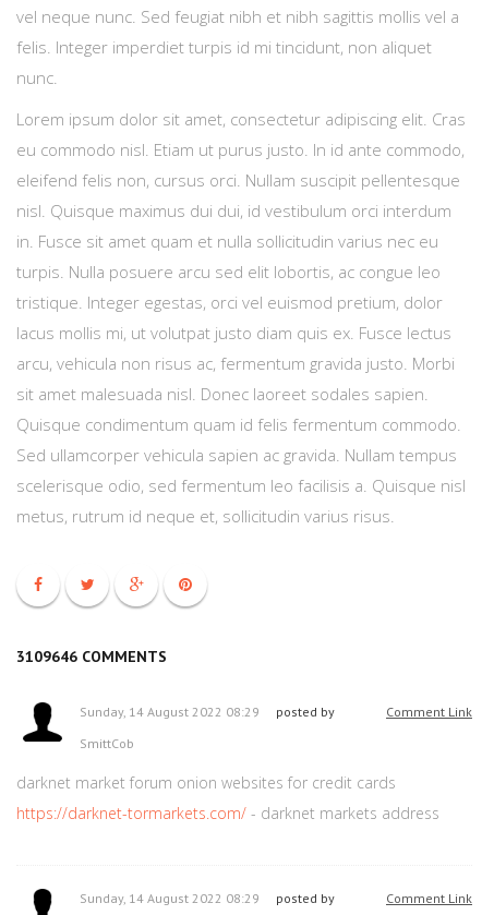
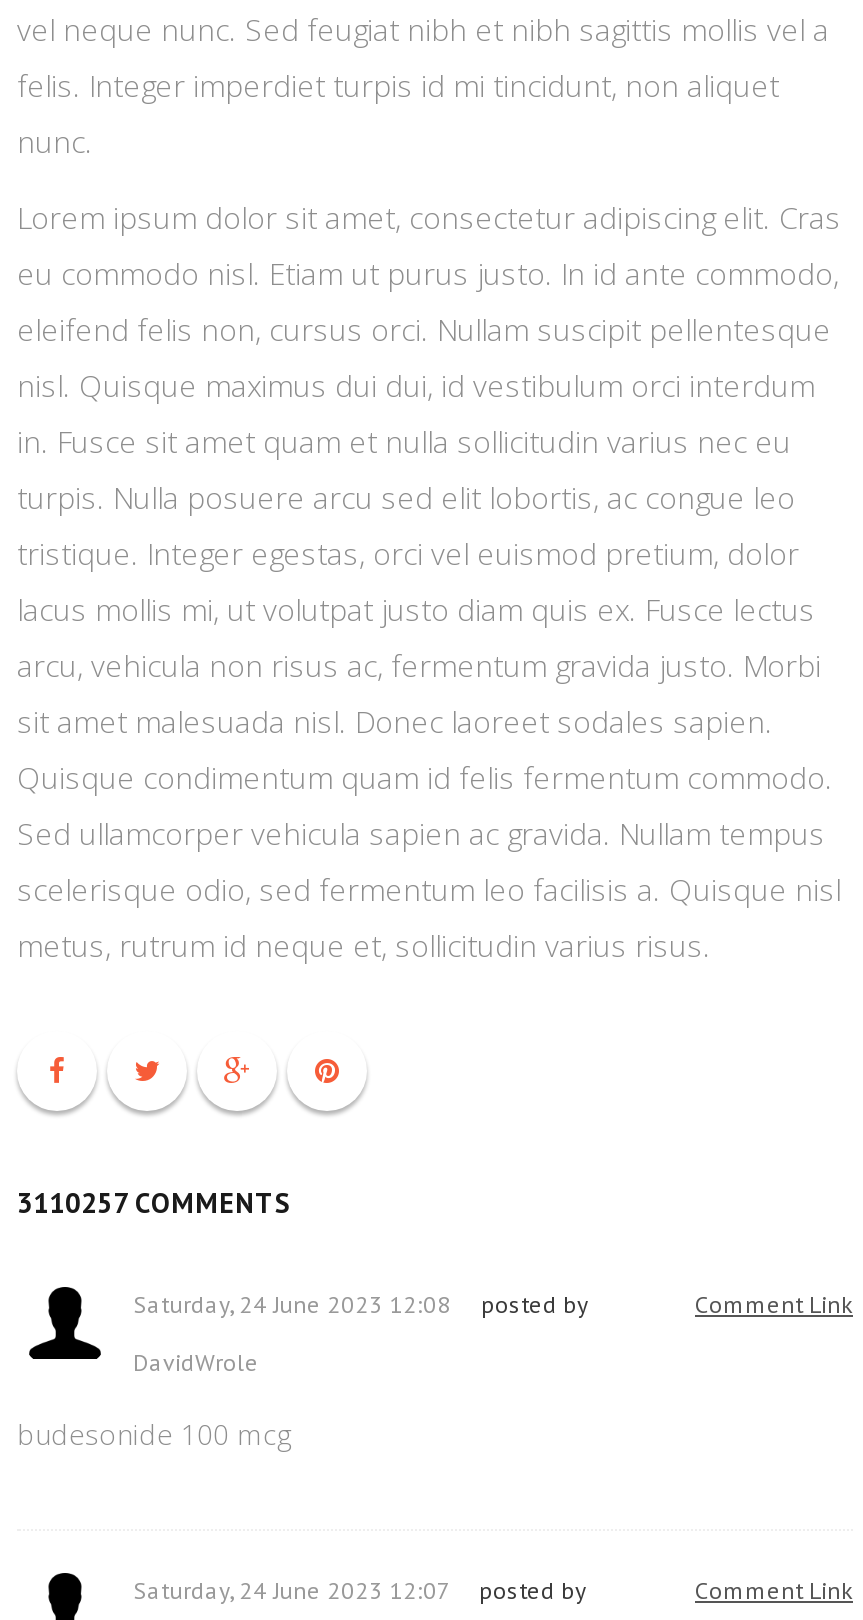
- 3109646 COMMENTS
+ 3110257 COMMENTS

- Sunday, 14 August 2022 08:29
+ Saturday, 24 June 2023 12:08

- SmittCob
- darknet market forum onion websites for credit cards
- https://darknet-tormarkets.com/ - darknet markets address
+ DavidWrole
+ budesonide 100 mcg

- Sunday, 14 August 2022 08:29
+ Saturday, 24 June 2023 12:07
